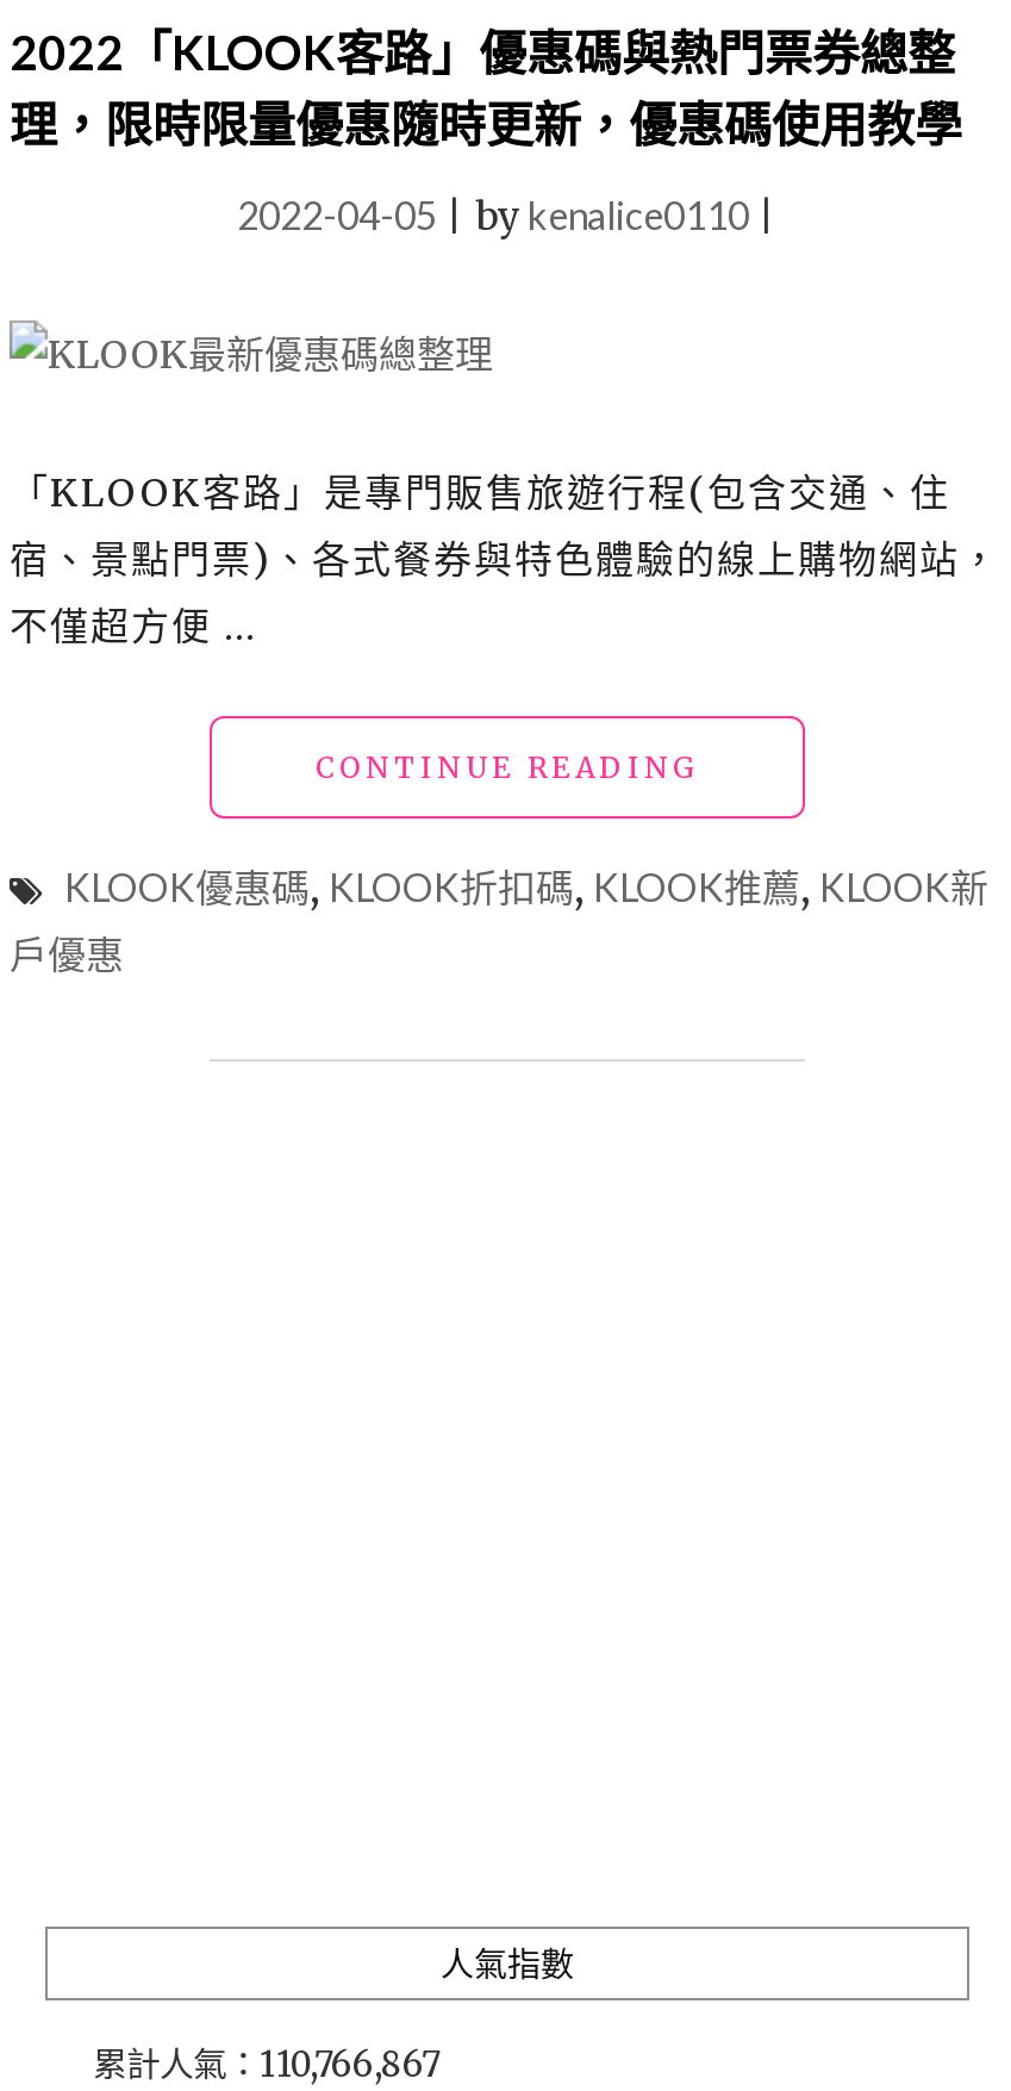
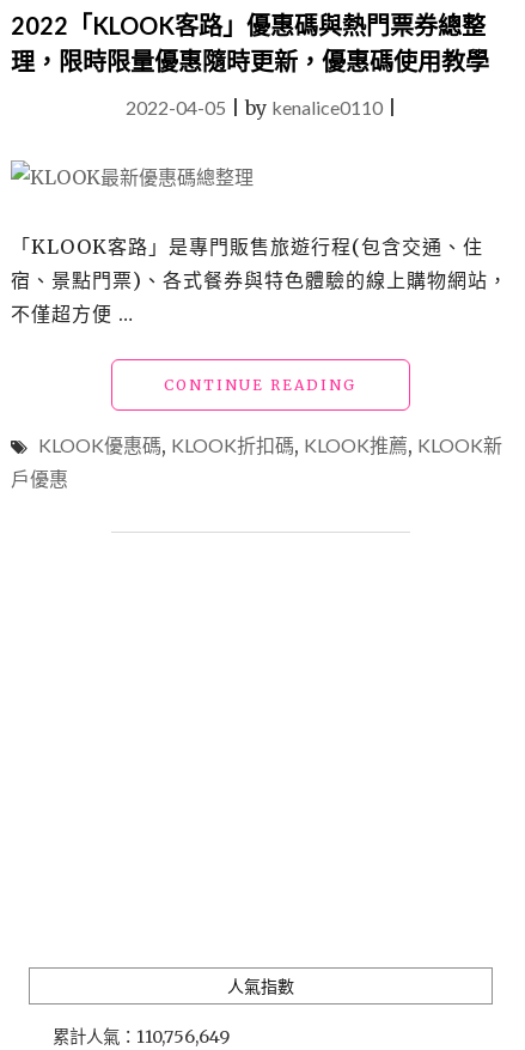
- 累計人氣：110,766,867
+ 累計人氣：110,756,649
